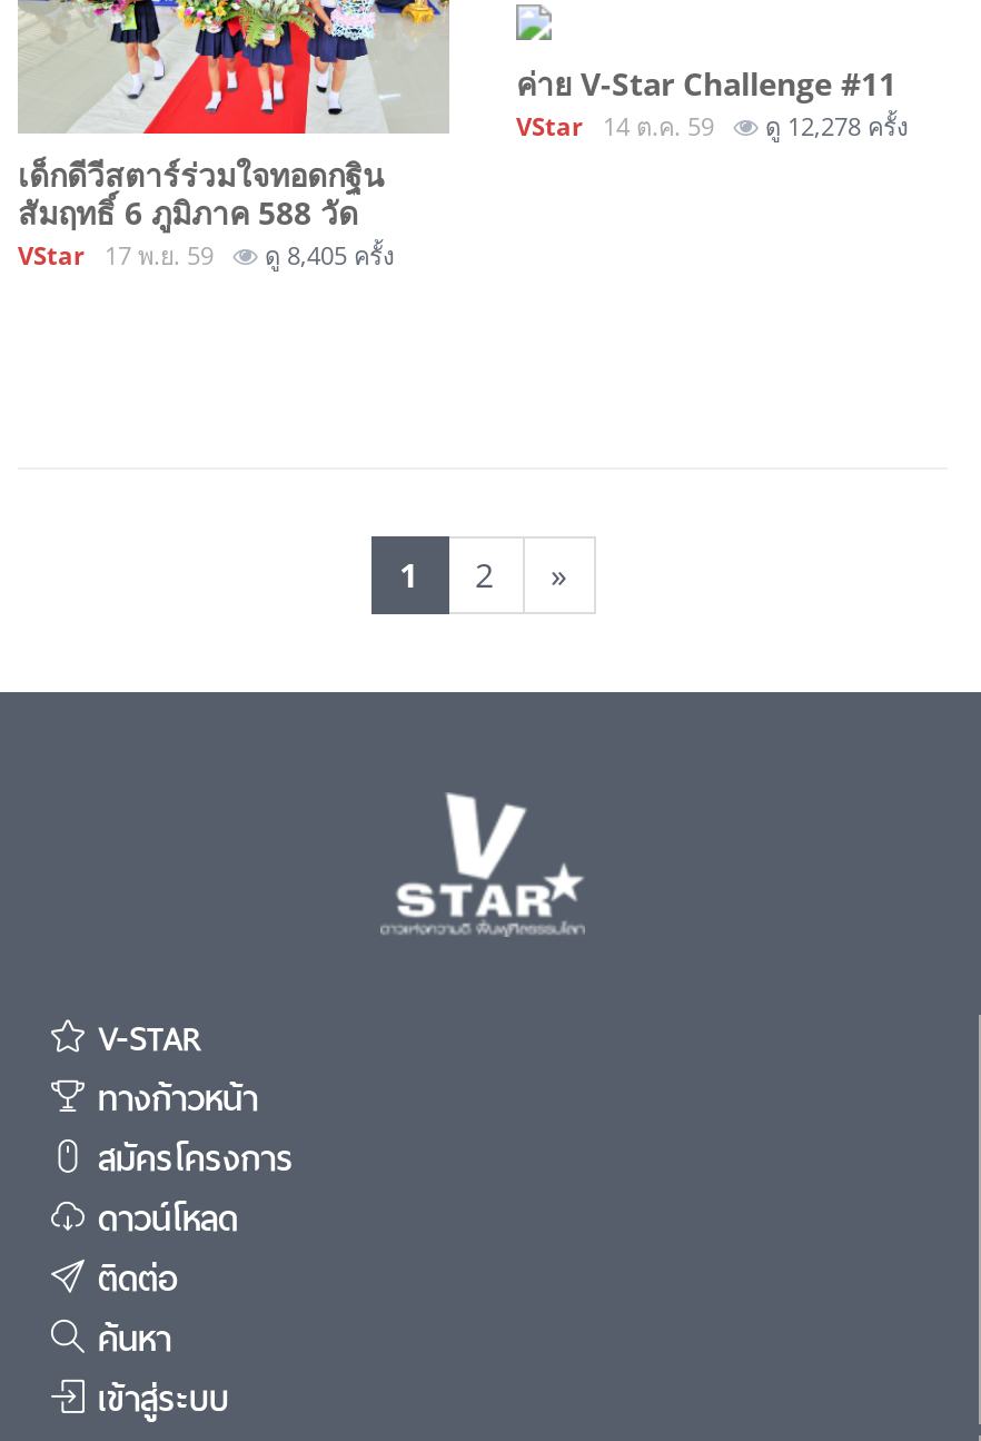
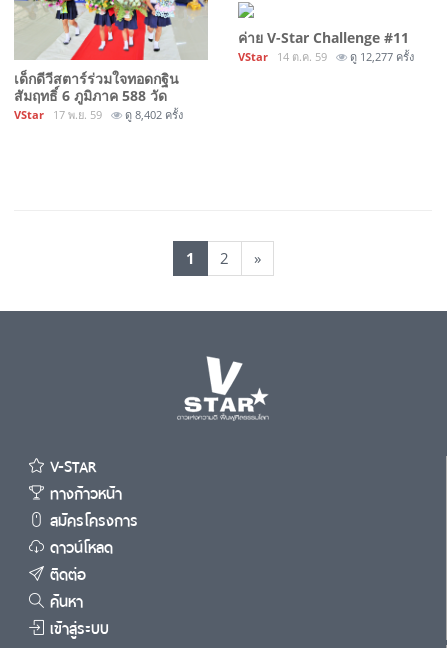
- VStar 14 ต.ค. 59 ดู 12,278 ครั้ง
+ VStar 14 ต.ค. 59 ดู 12,277 ครั้ง

- VStar 17 พ.ย. 59 ดู 8,405 ครั้ง
+ VStar 17 พ.ย. 59 ดู 8,402 ครั้ง
